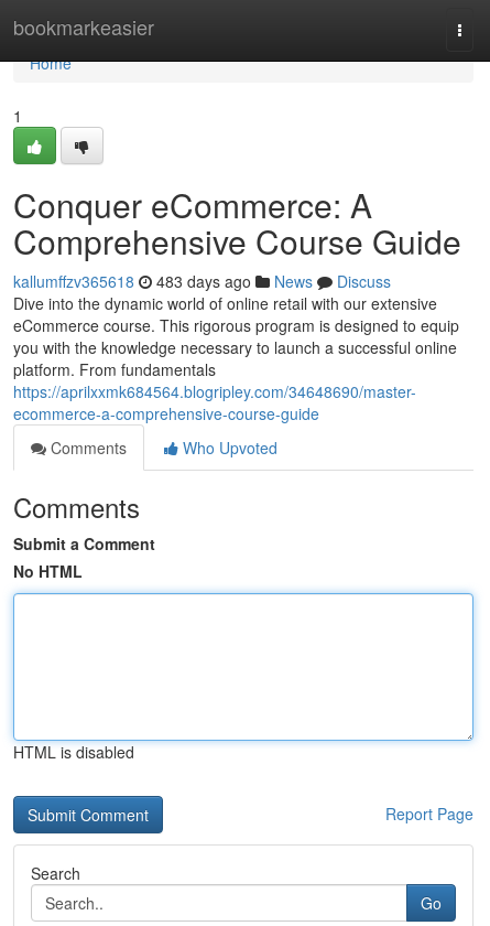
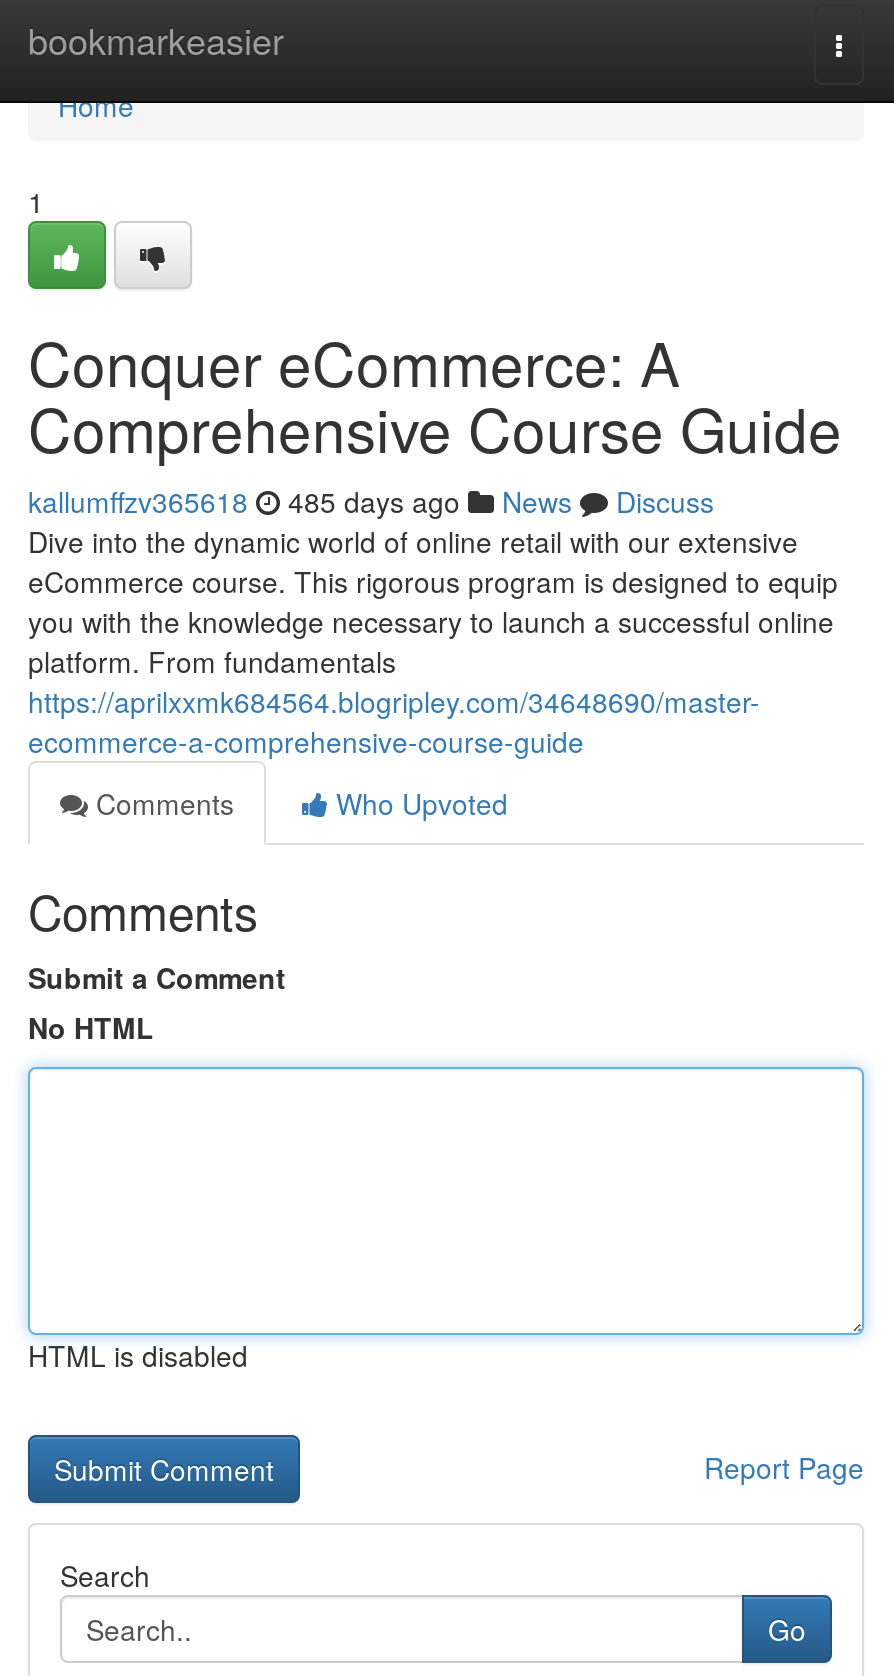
- kallumffzv365618 483 days ago News Discuss
+ kallumffzv365618 485 days ago News Discuss
